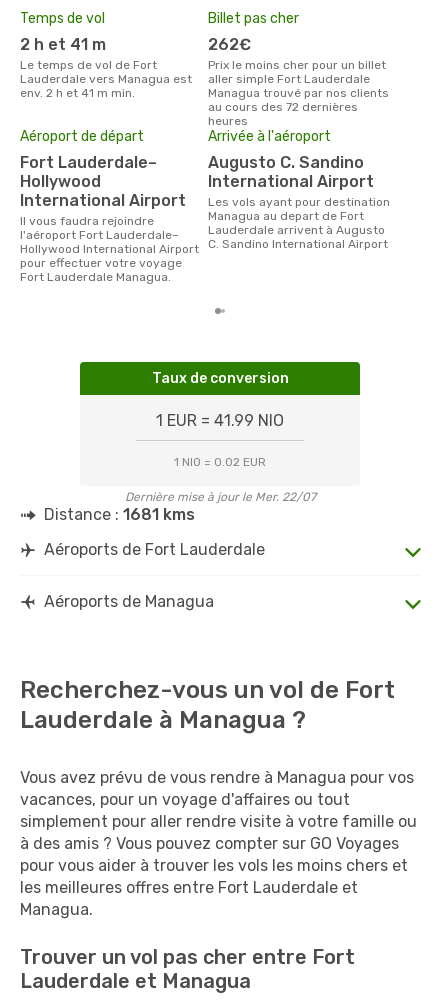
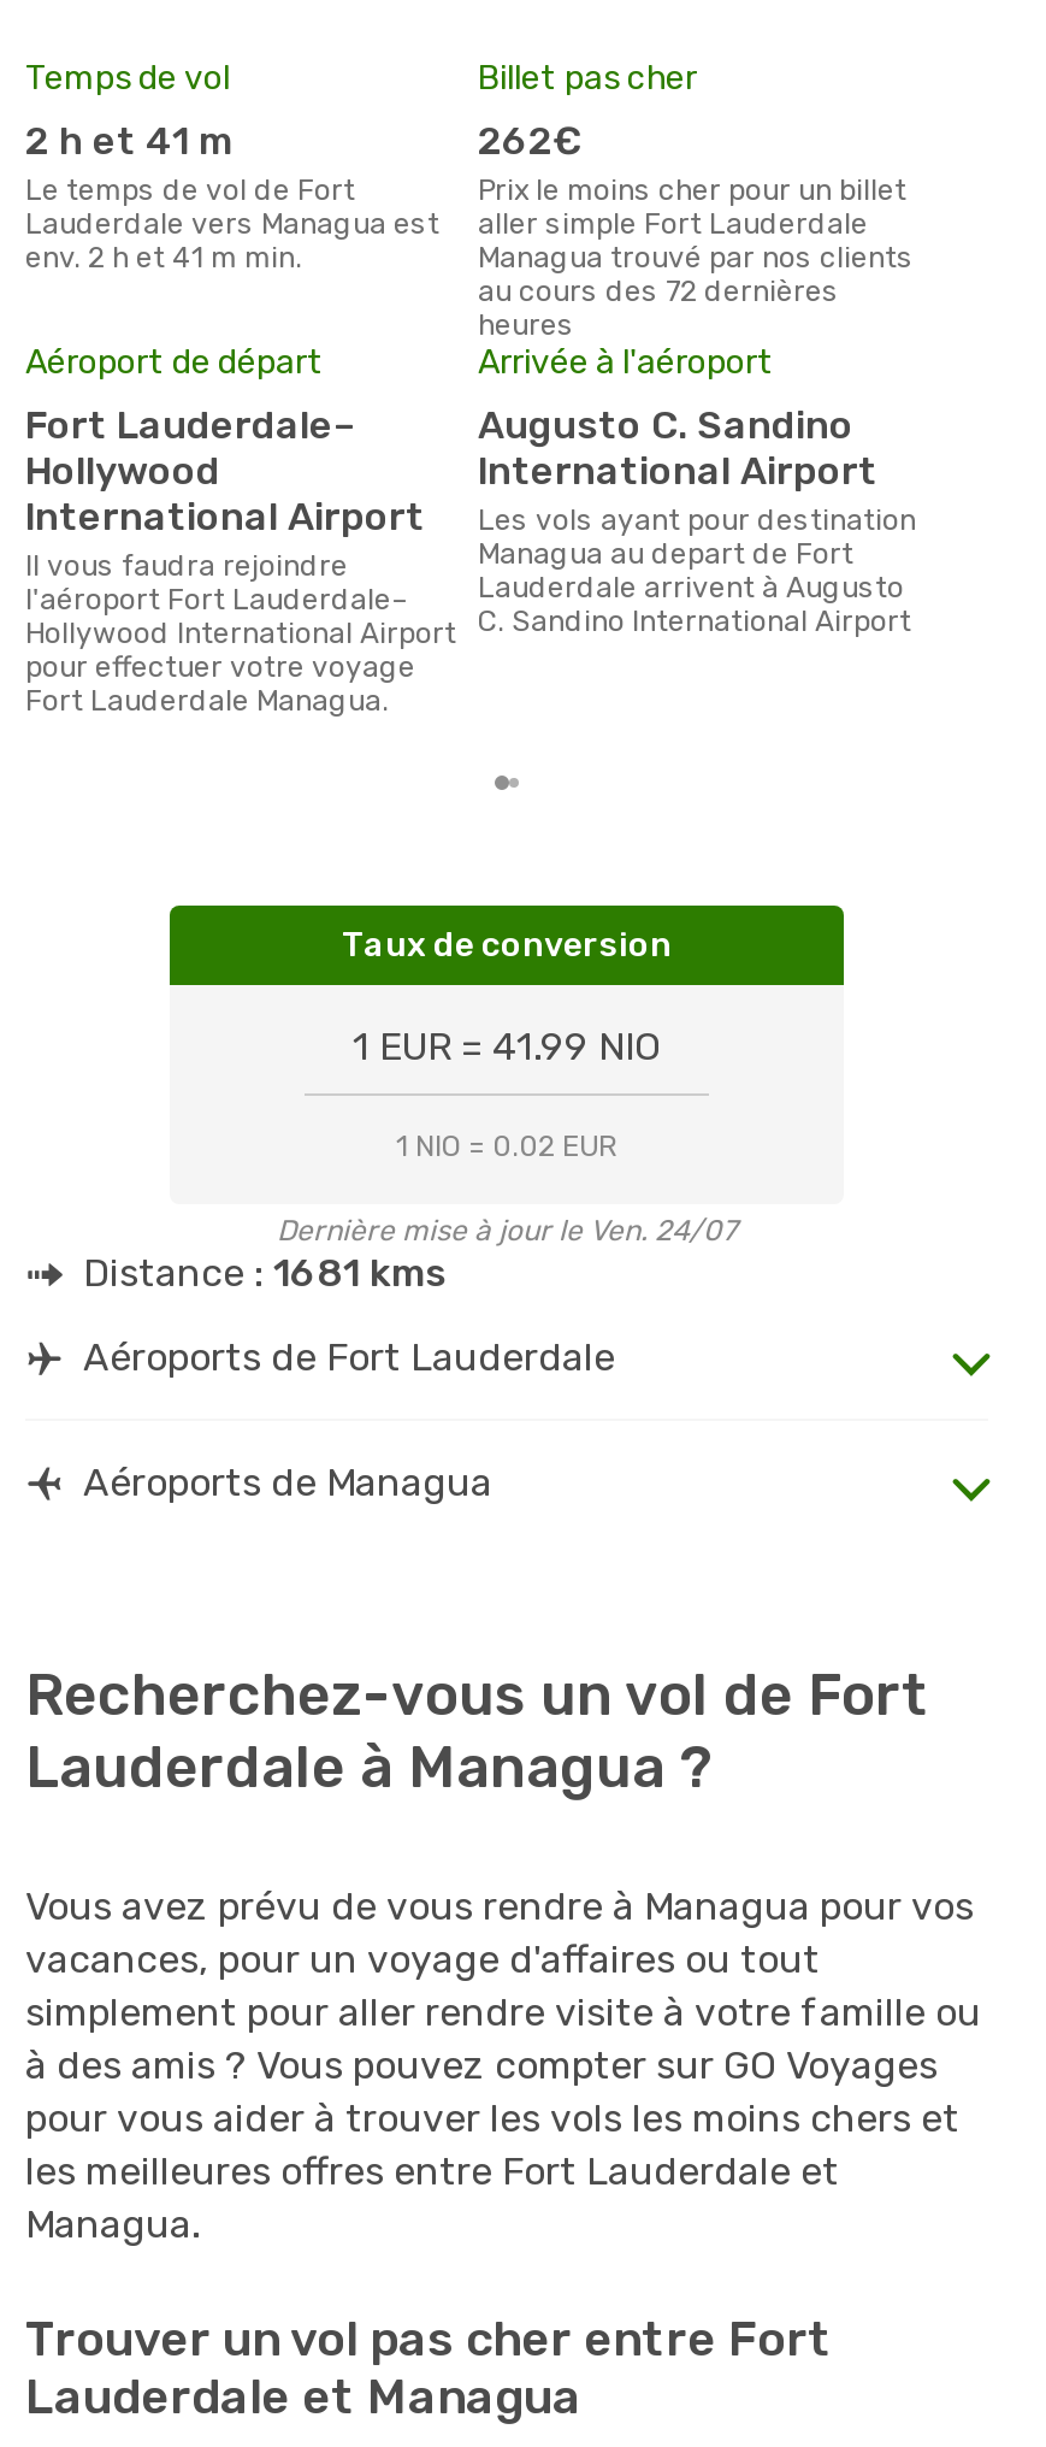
- Dernière mise à jour le Mer. 22/07
+ Dernière mise à jour le Ven. 24/07
